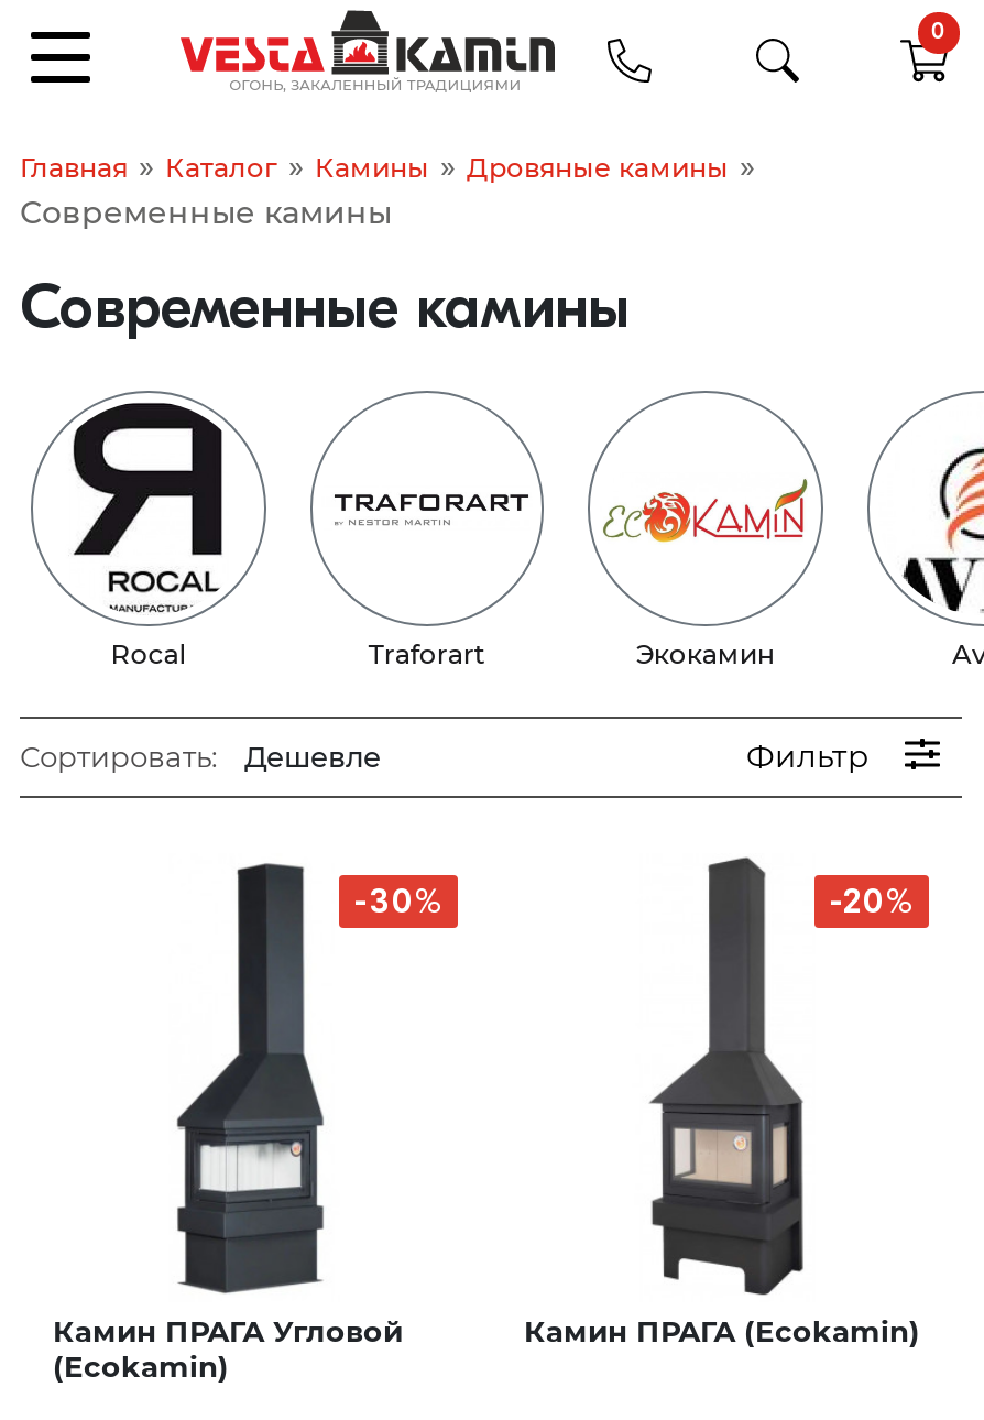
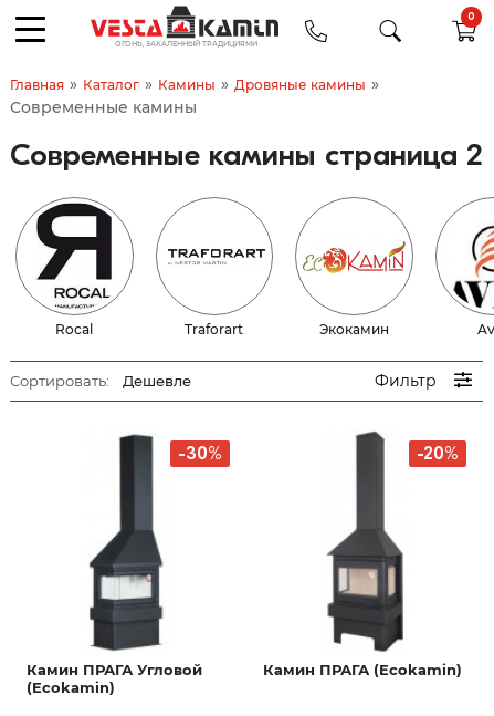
- Современные камины
+ Современные камины страница 2
